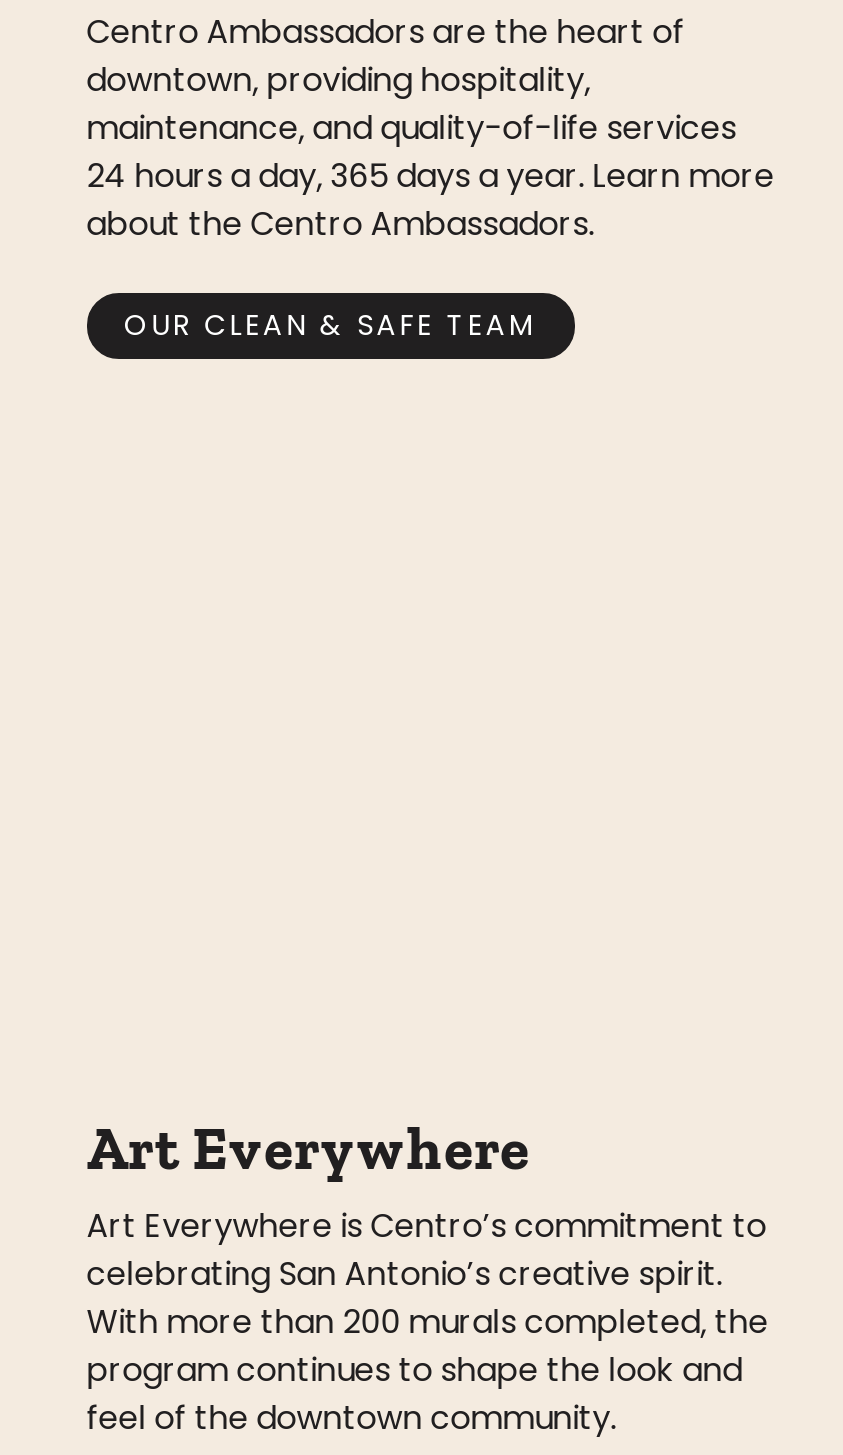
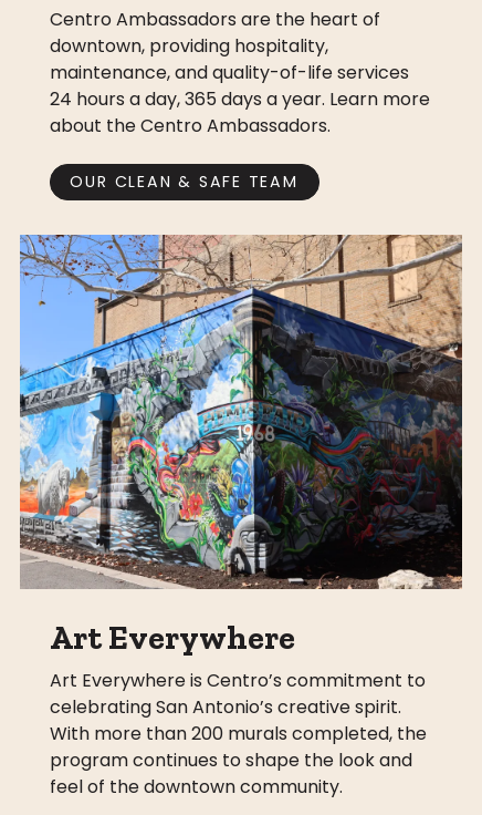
+ [image]
